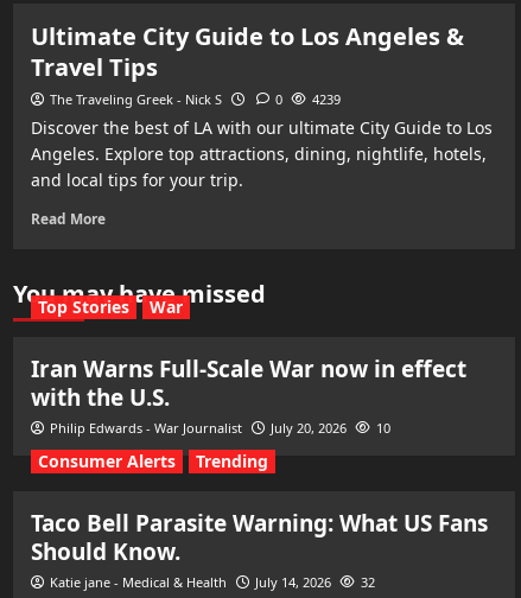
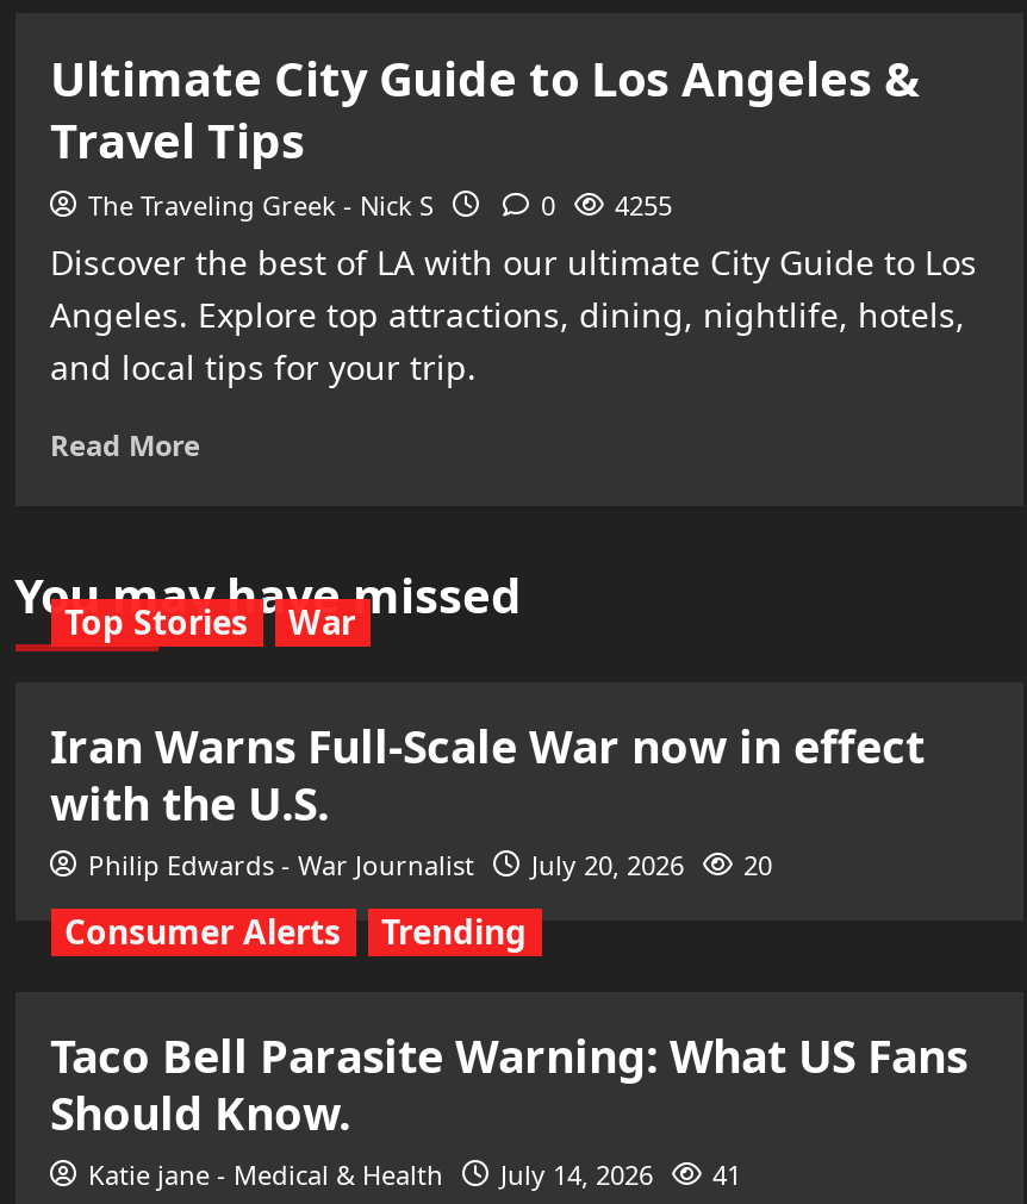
- 0 4239
+ 0 4255

- Philip Edwards - War Journalist July 20, 2026 10
+ Philip Edwards - War Journalist July 20, 2026 20

- Katie jane - Medical & Health July 14, 2026 32
+ Katie jane - Medical & Health July 14, 2026 41
